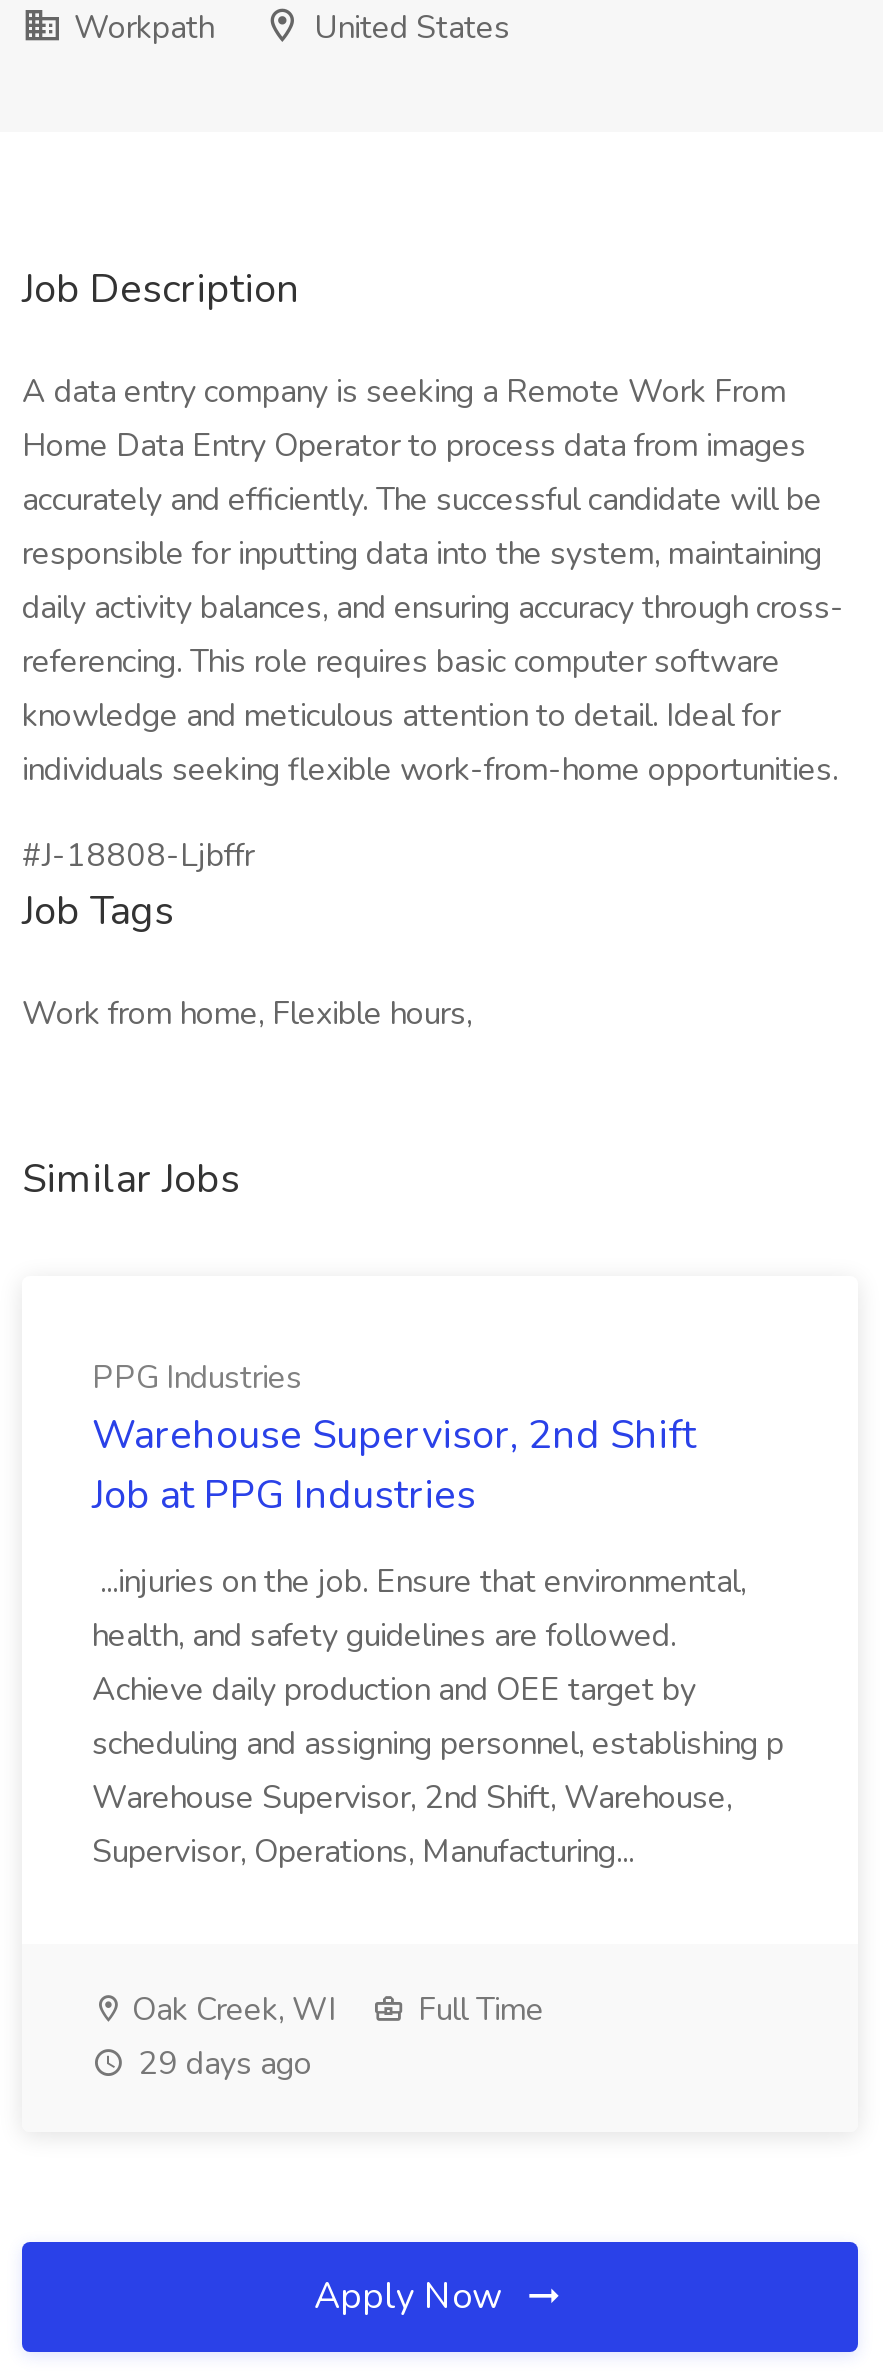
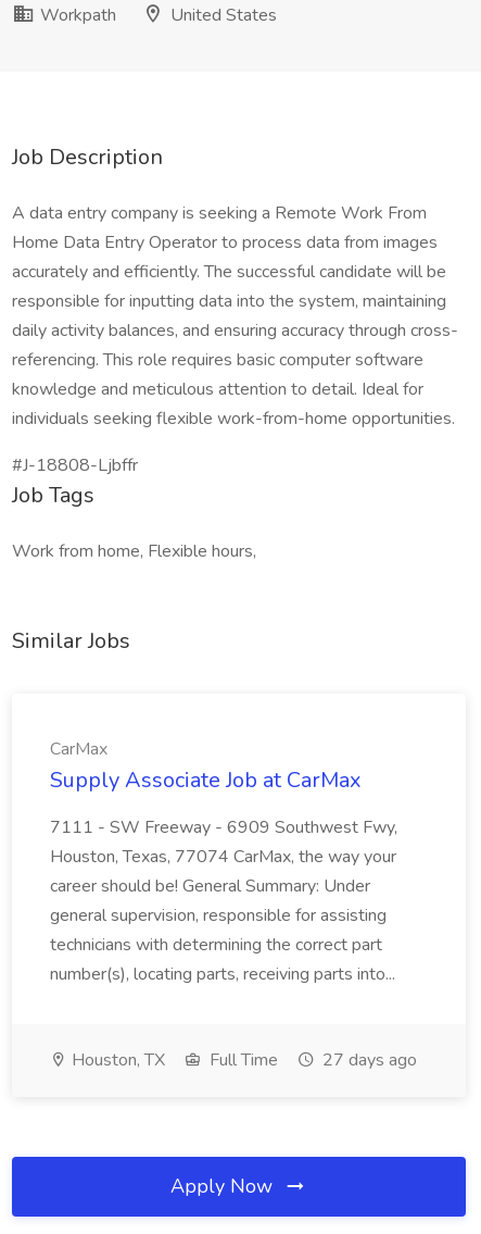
- PPG Industries
- Warehouse Supervisor, 2nd Shift
- Job at PPG Industries
+ CarMax
+ Supply Associate Job at CarMax

- ...injuries on the job. Ensure that environmental,
- health, and safety guidelines are followed.
- Achieve daily production and OEE target by
- scheduling and assigning personnel, establishing p
- Warehouse Supervisor, 2nd Shift, Warehouse,
- Supervisor, Operations, Manufacturing...
+ 7111 - SW Freeway - 6909 Southwest Fwy,
+ Houston, Texas, 77074 CarMax, the way your
+ career should be! General Summary: Under
+ general supervision, responsible for assisting
+ technicians with determining the correct part
+ number(s), locating parts, receiving parts into...

- Oak Creek, WI
+ Houston, TX

- 29 days ago
+ 27 days ago
